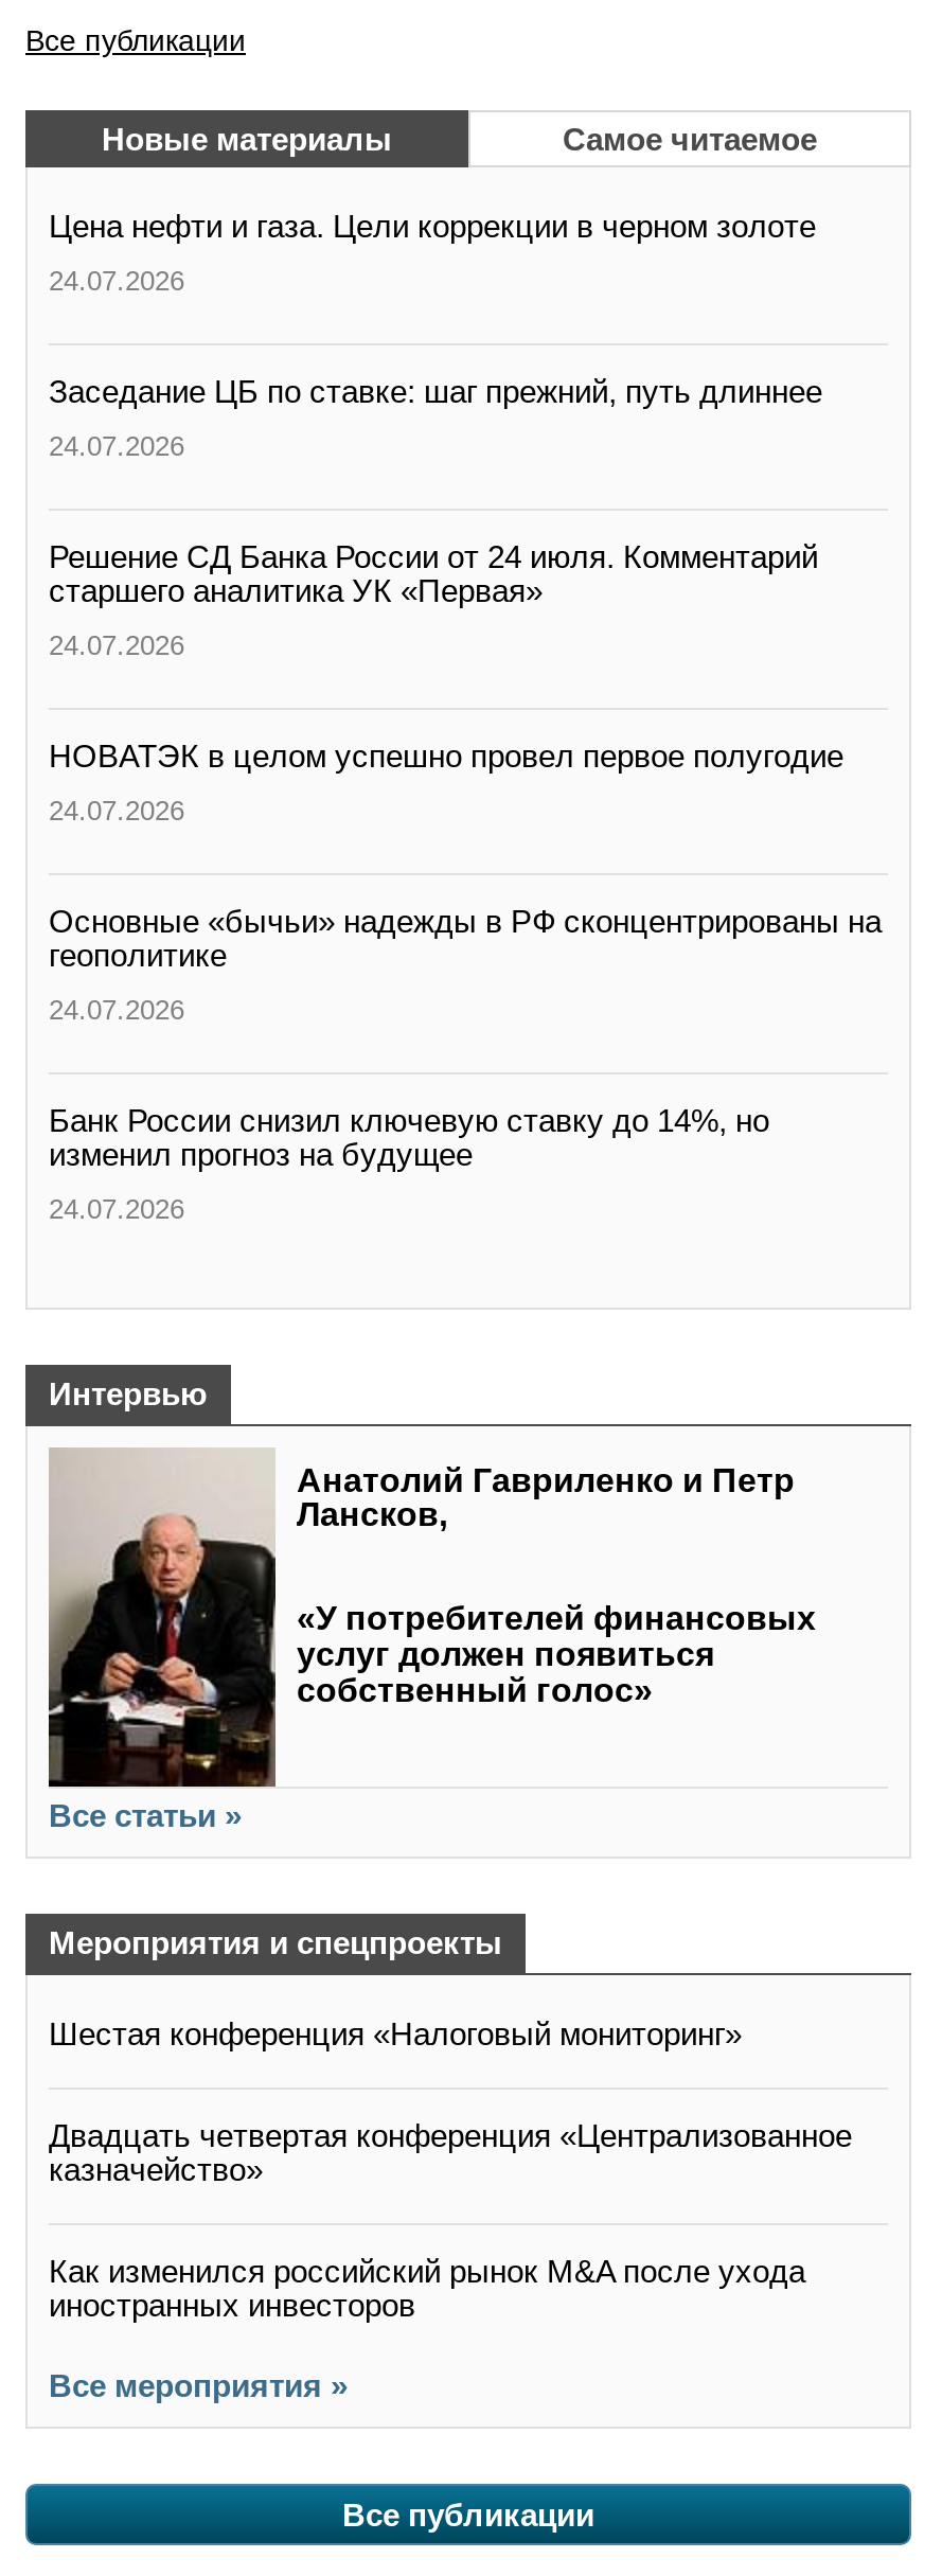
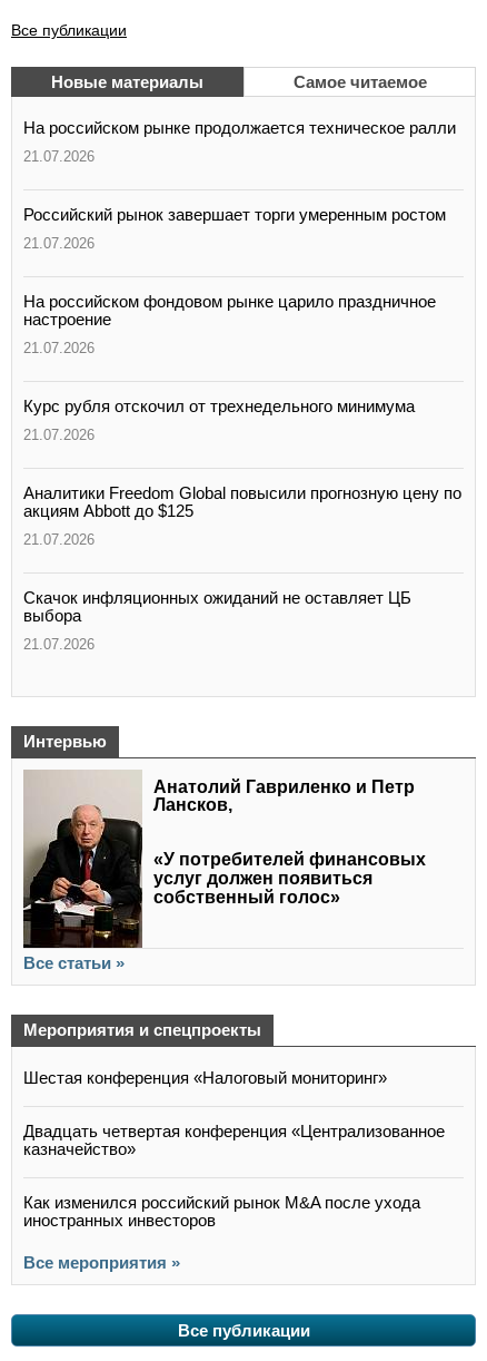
- Цена нефти и газа. Цели коррекции в черном золоте
+ На российском рынке продолжается техническое ралли

- 24.07.2026
+ 21.07.2026

- Заседание ЦБ по ставке: шаг прежний, путь длиннее
+ Российский рынок завершает торги умеренным ростом

- 24.07.2026
+ 21.07.2026

- Решение СД Банка России от 24 июля. Комментарий
- старшего аналитика УК «Первая»
+ На российском фондовом рынке царило праздничное
+ настроение

- 24.07.2026
+ 21.07.2026

- НОВАТЭК в целом успешно провел первое полугодие
+ Курс рубля отскочил от трехнедельного минимума

- 24.07.2026
+ 21.07.2026

- Основные «бычьи» надежды в РФ сконцентрированы на
- геополитике
+ Аналитики Freedom Global повысили прогнозную цену по
+ акциям Abbott до $125

- 24.07.2026
+ 21.07.2026

- Банк России снизил ключевую ставку до 14%, но
- изменил прогноз на будущее
+ Скачок инфляционных ожиданий не оставляет ЦБ
+ выбора

- 24.07.2026
+ 21.07.2026
